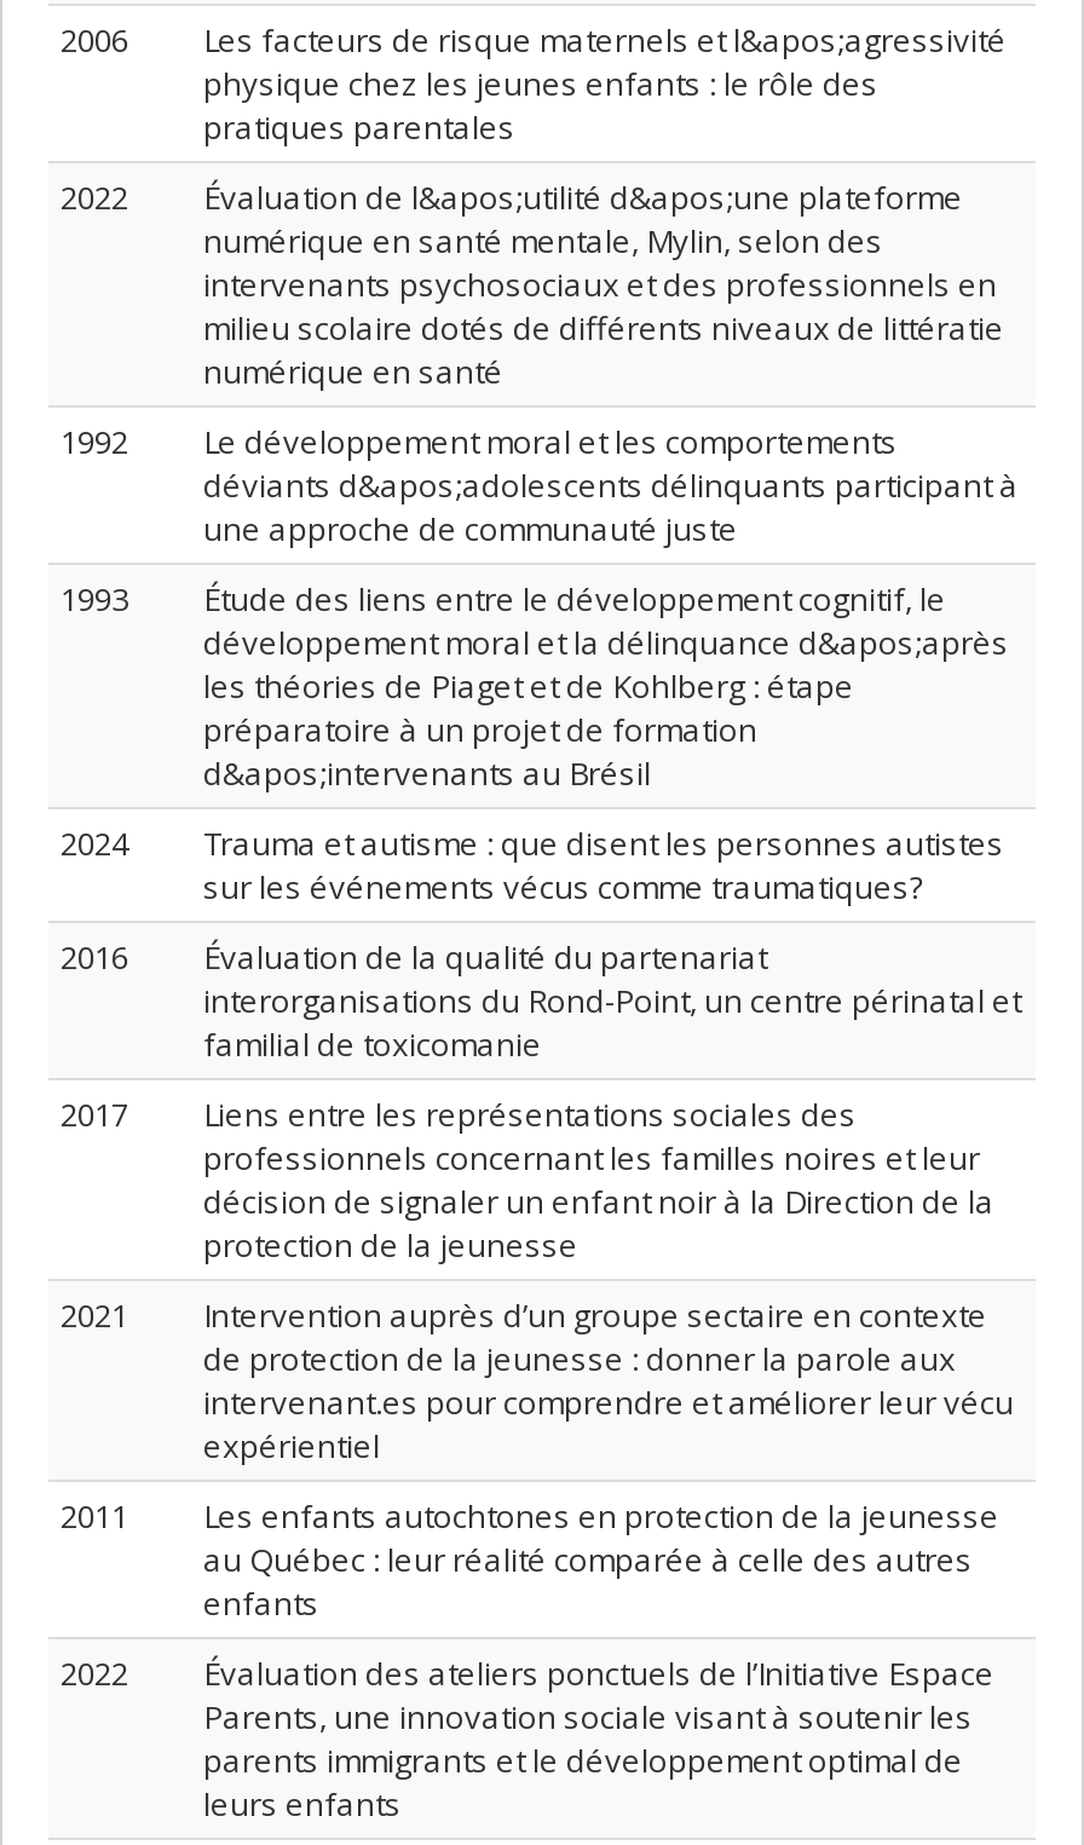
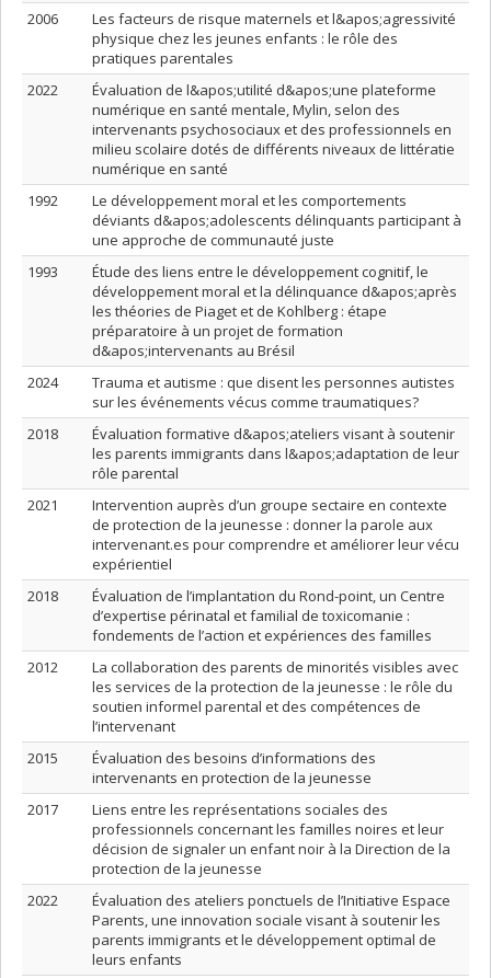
- 2016
- Évaluation de la qualité du partenariat
- interorganisations du Rond-Point, un centre périnatal et
- familial de toxicomanie
+ 2018
+ Évaluation formative d&apos;ateliers visant à soutenir
+ les parents immigrants dans l&apos;adaptation de leur
+ rôle parental

moved down: 2017 | Liens entre les représentations sociales des | professionnels concernant les familles noires et leur | décision de signaler un enfant noir à la Direction de la | protection de la jeunesse

moved up: 2021 | Intervention auprès d’un groupe sectaire en contexte | de protection de la jeunesse : donner la parole aux | intervenant.es pour comprendre et améliorer leur vécu | expérientiel

- 2011
- Les enfants autochtones en protection de la jeunesse
- au Québec : leur réalité comparée à celle des autres
- enfants
+ 2018
+ Évaluation de l’implantation du Rond-point, un Centre
+ d’expertise périnatal et familial de toxicomanie :
+ fondements de l’action et expériences des familles
+ 2012
+ La collaboration des parents de minorités visibles avec
+ les services de la protection de la jeunesse : le rôle du
+ soutien informel parental et des compétences de
+ l’intervenant
+ 2015
+ Évaluation des besoins d’informations des
+ intervenants en protection de la jeunesse
